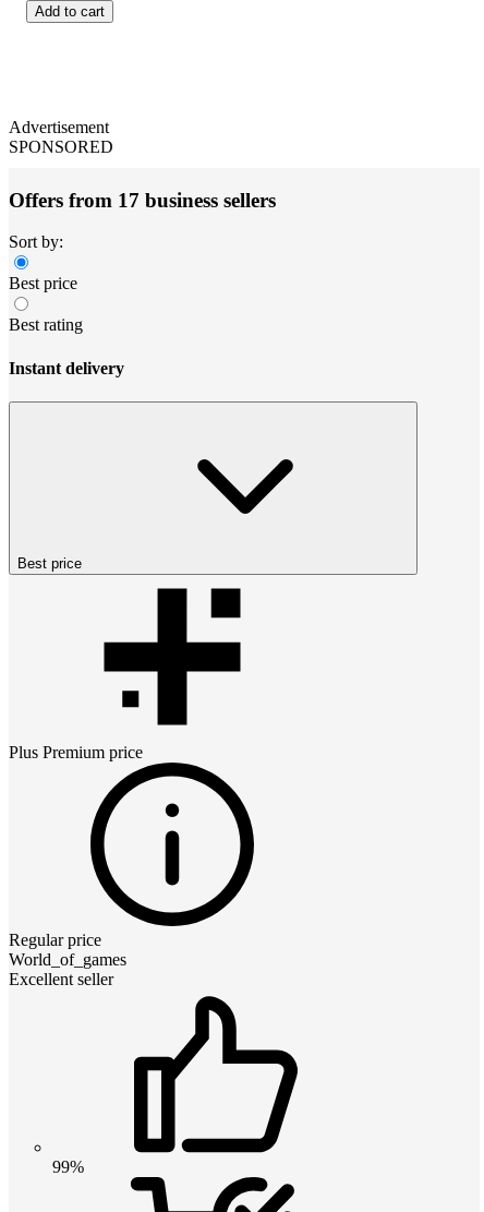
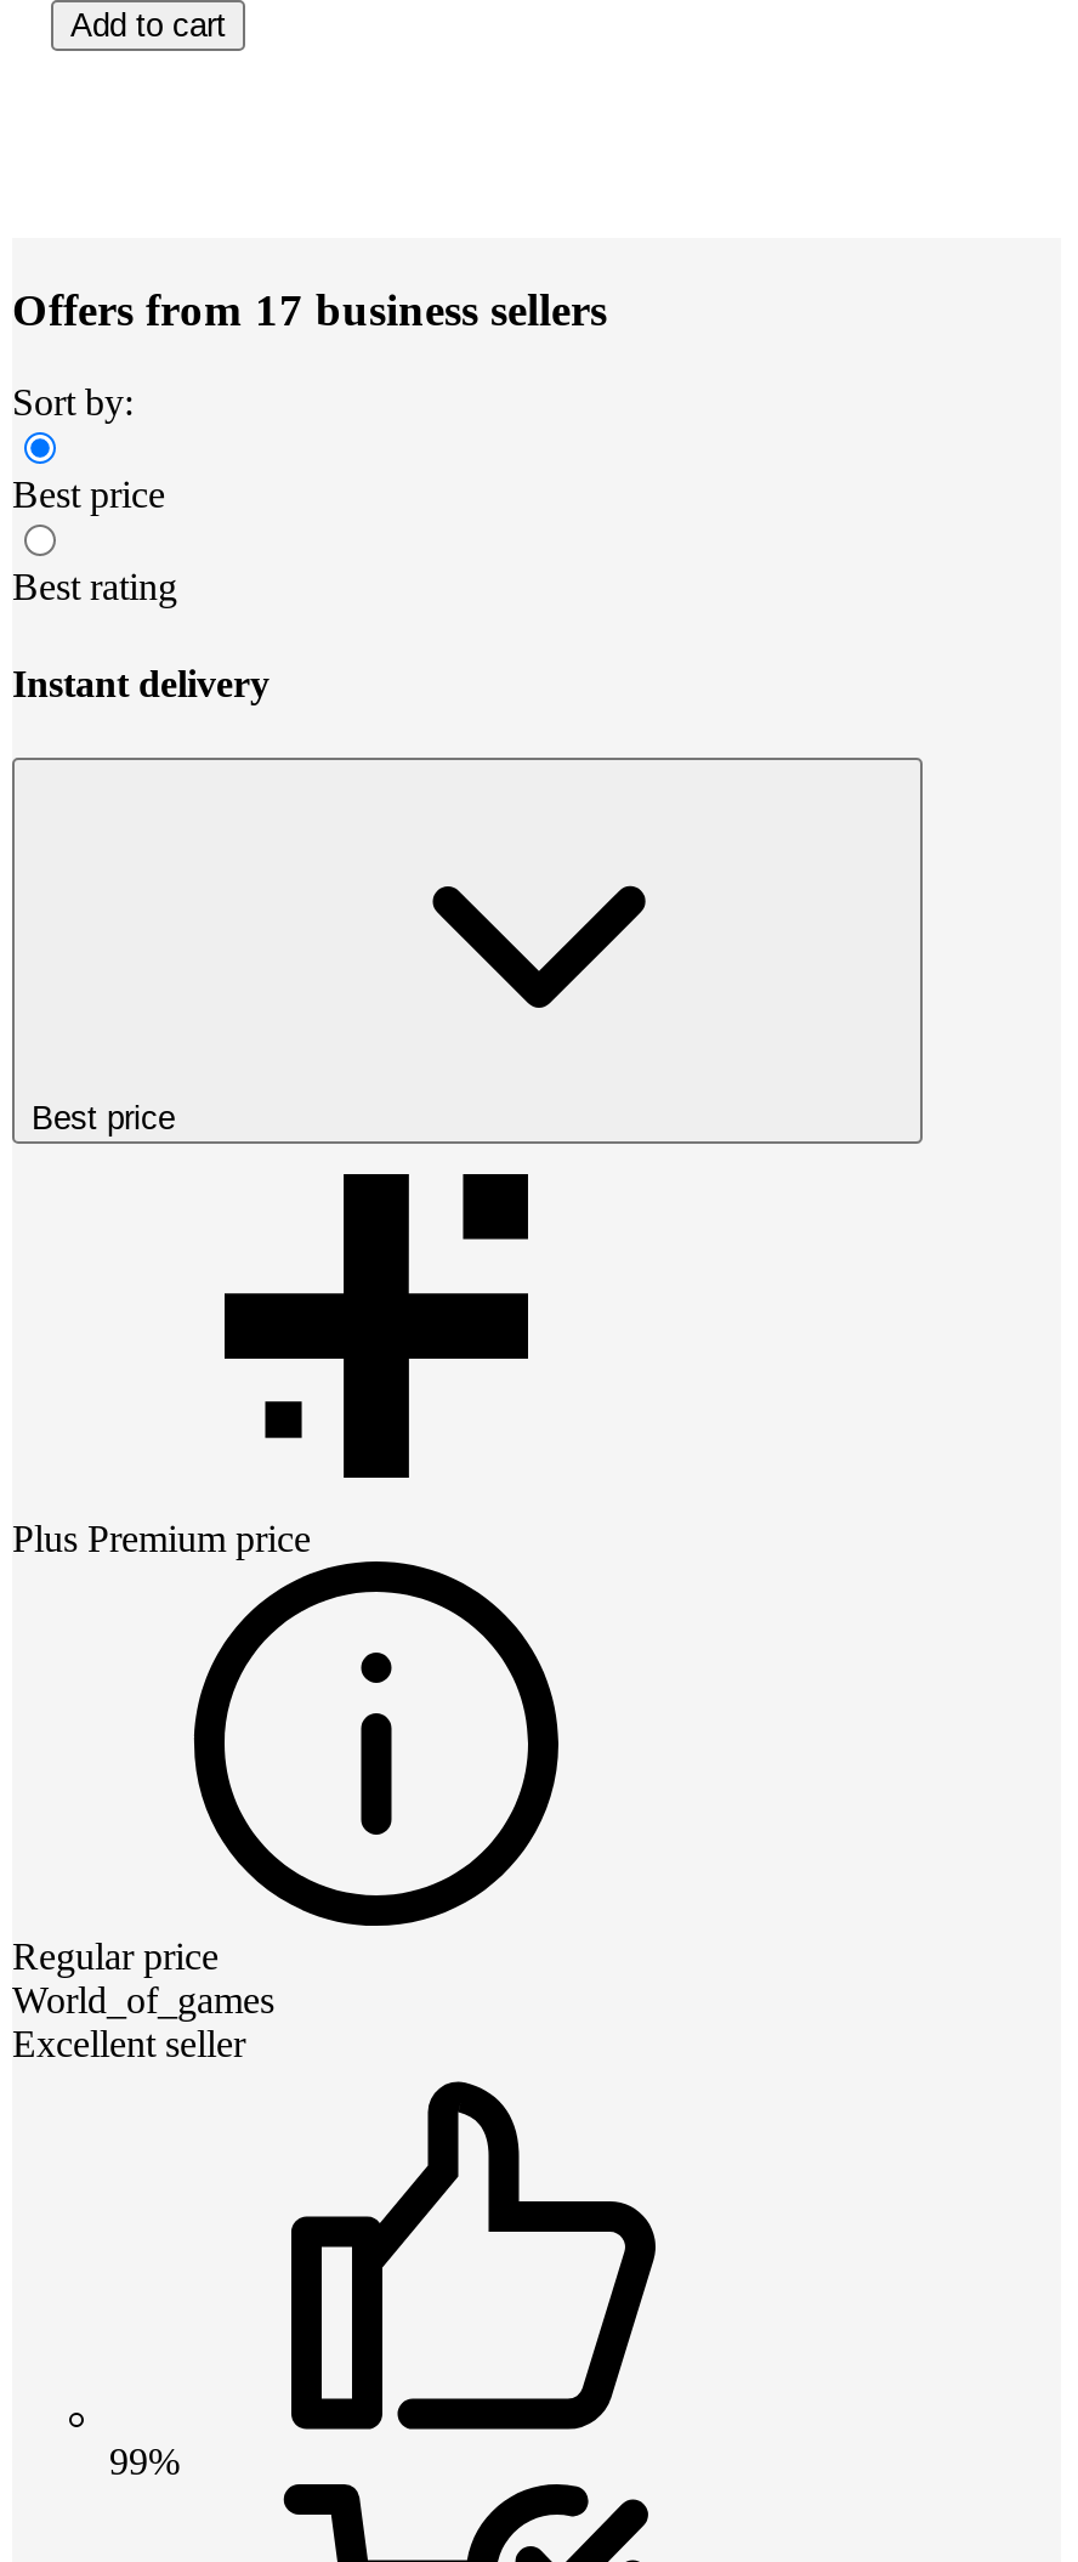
- Advertisement
- SPONSORED
